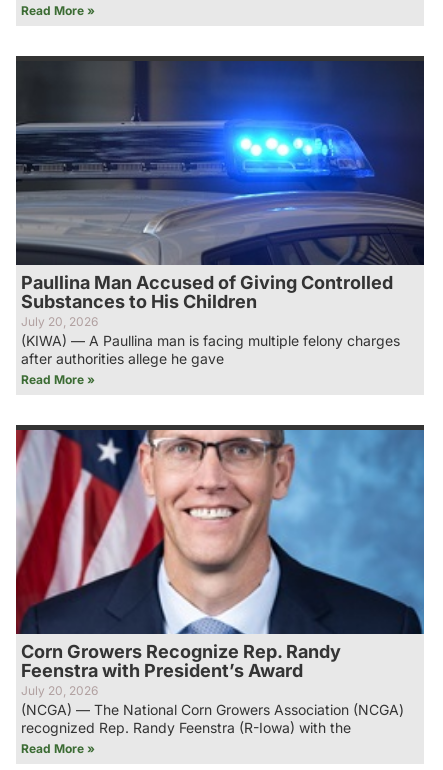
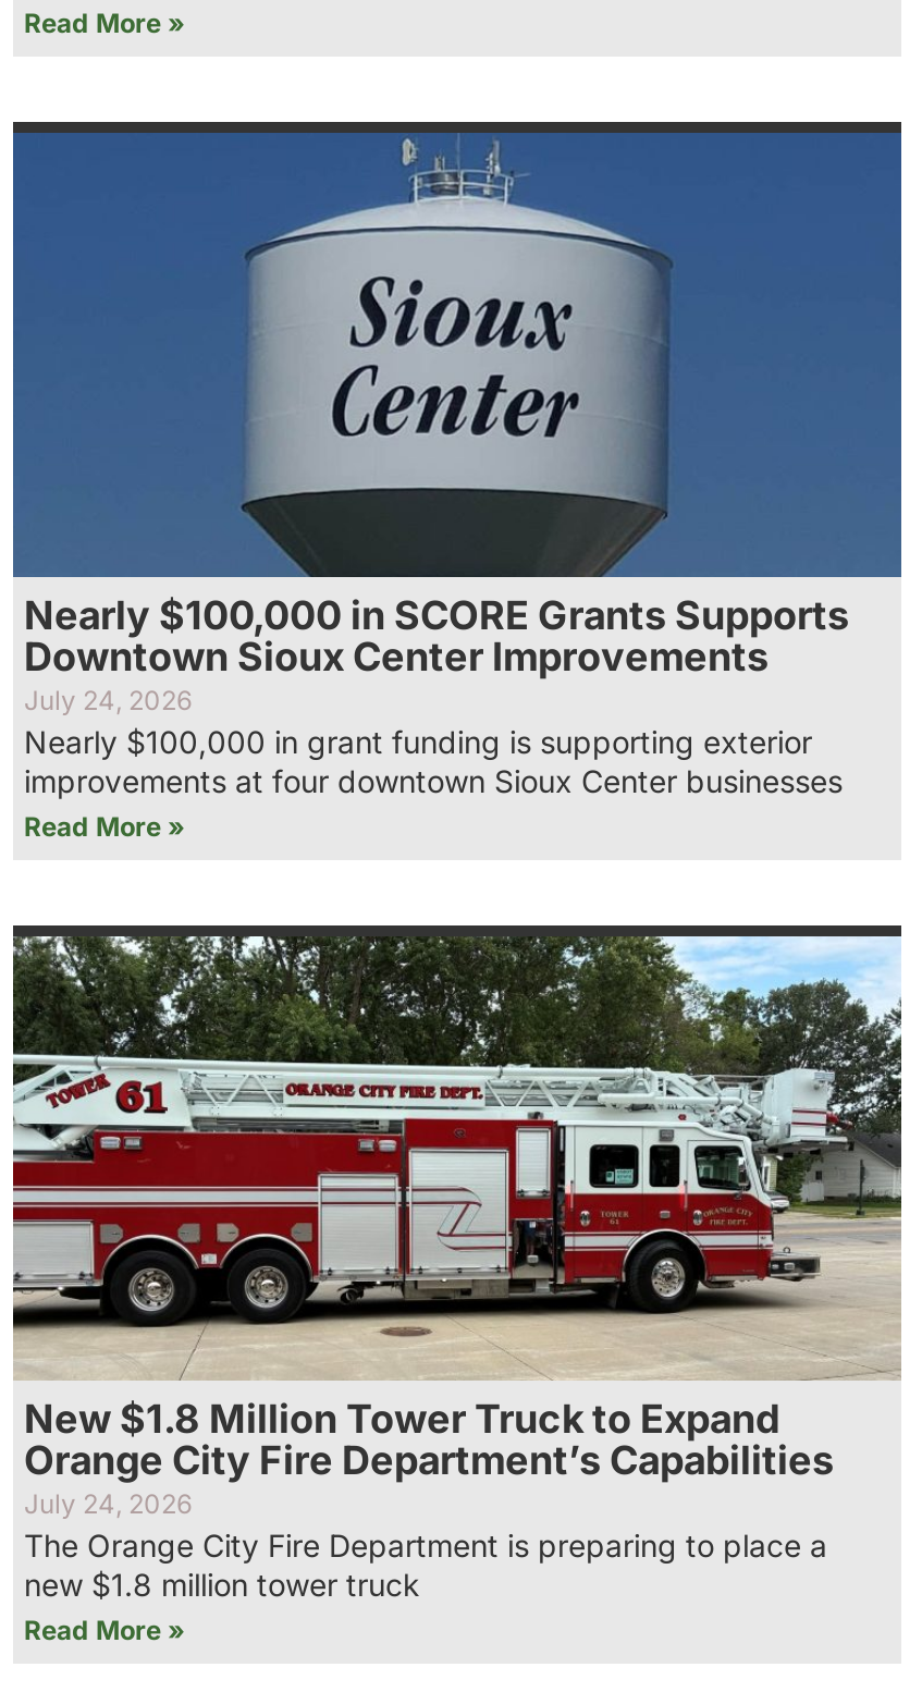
- [image]
- Paullina Man Accused of Giving Controlled
- Substances to His Children
- July 20, 2026
- (KIWA) — A Paullina man is facing multiple felony charges
- after authorities allege he gave
+ [image]
+ Nearly $100,000 in SCORE Grants Supports
+ Downtown Sioux Center Improvements
+ July 24, 2026
+ Nearly $100,000 in grant funding is supporting exterior
+ improvements at four downtown Sioux Center businesses

- [image]
- Corn Growers Recognize Rep. Randy
- Feenstra with President’s Award
- July 20, 2026
- (NCGA) — The National Corn Growers Association (NCGA)
- recognized Rep. Randy Feenstra (R-Iowa) with the
+ [image]
+ New $1.8 Million Tower Truck to Expand
+ Orange City Fire Department’s Capabilities
+ July 24, 2026
+ The Orange City Fire Department is preparing to place a
+ new $1.8 million tower truck
